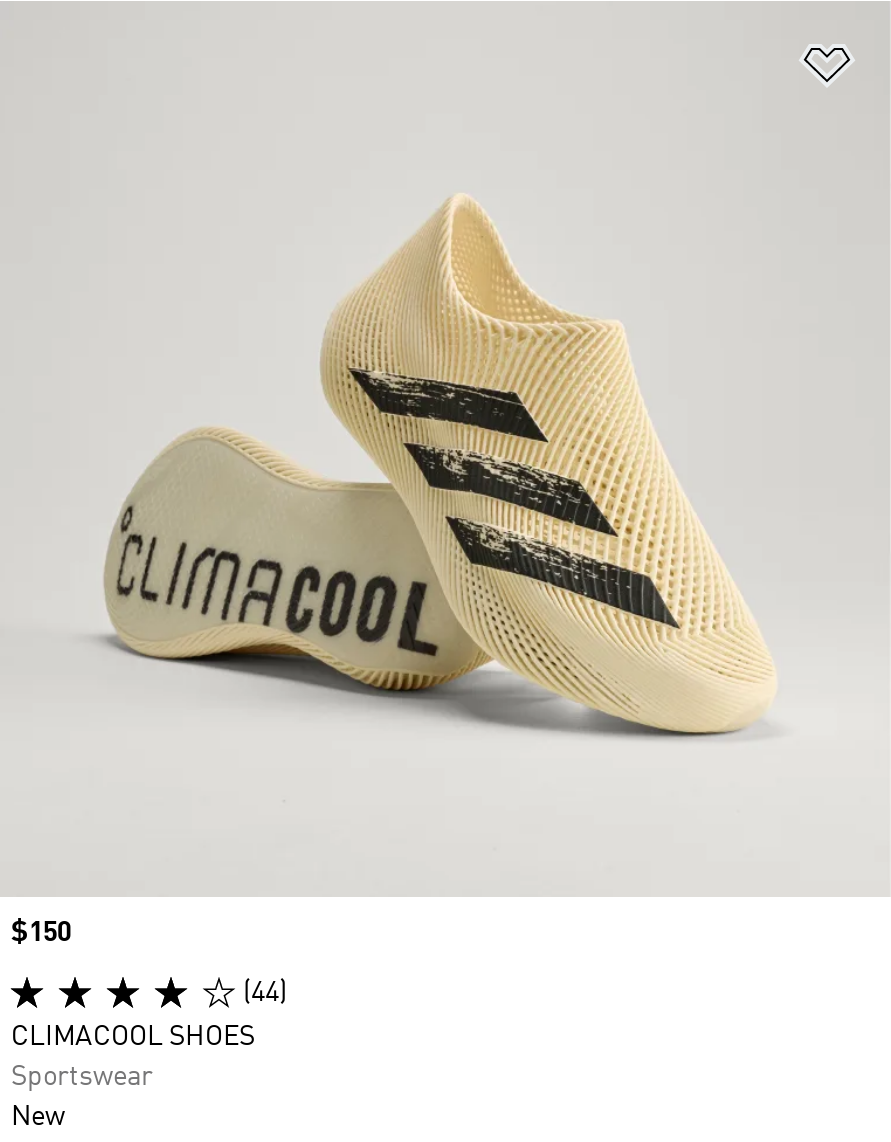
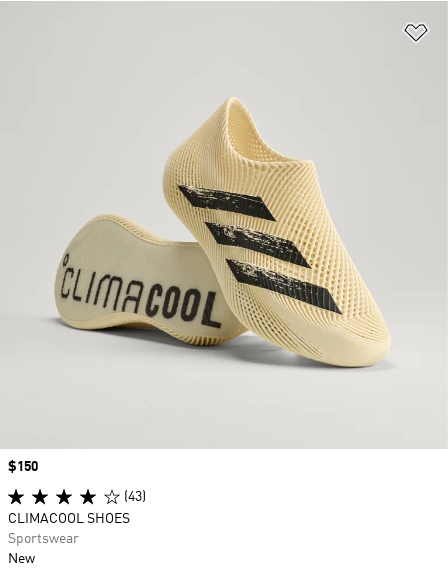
- (44)
+ (43)
